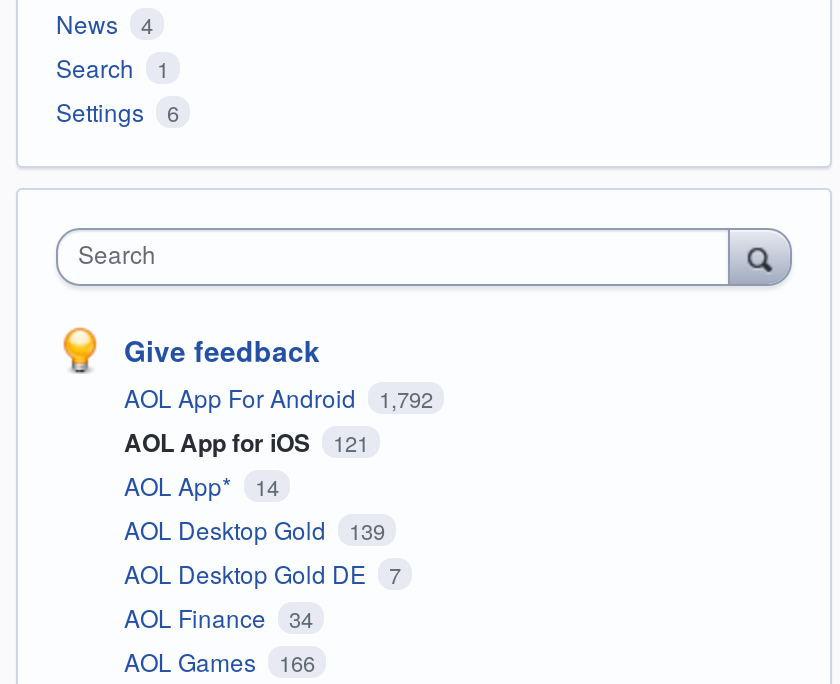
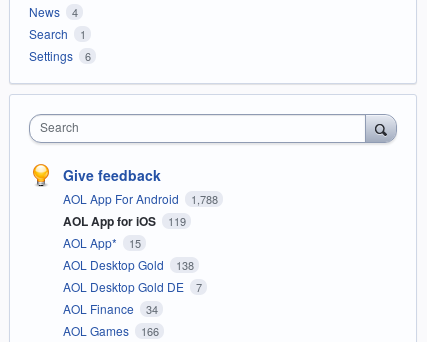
- AOL App For Android 1,792
+ AOL App For Android 1,788

- AOL App for iOS 121
+ AOL App for iOS 119

- AOL App* 14
+ AOL App* 15

- AOL Desktop Gold 139
+ AOL Desktop Gold 138
